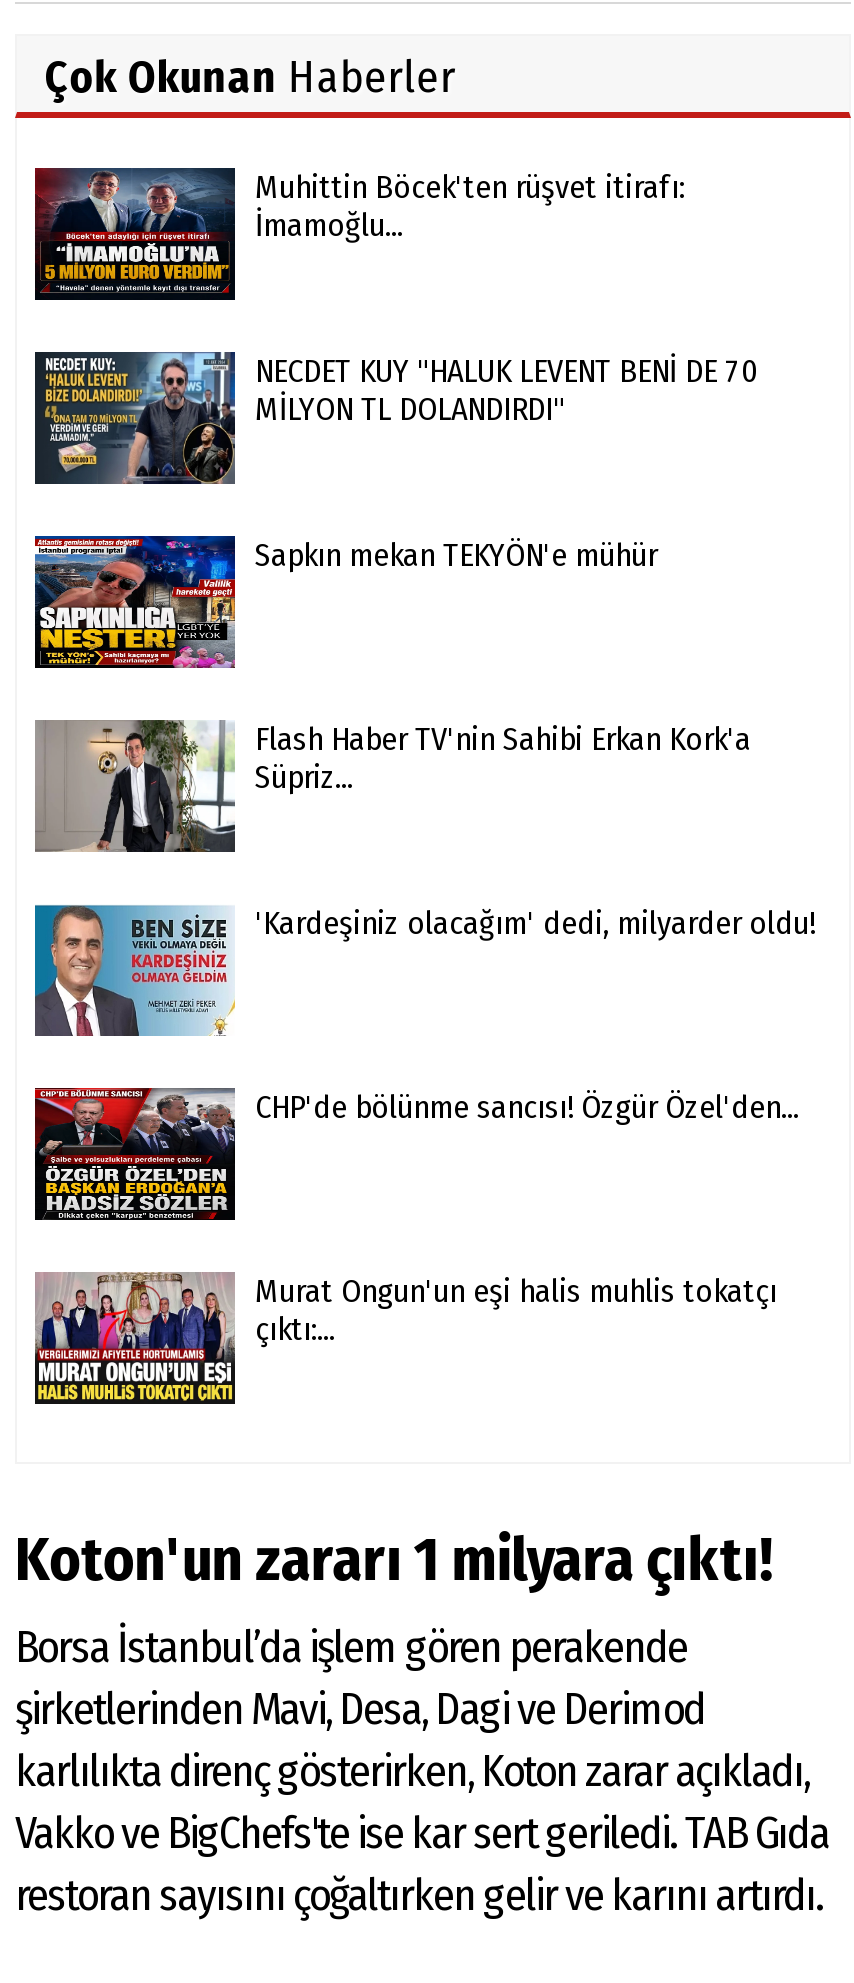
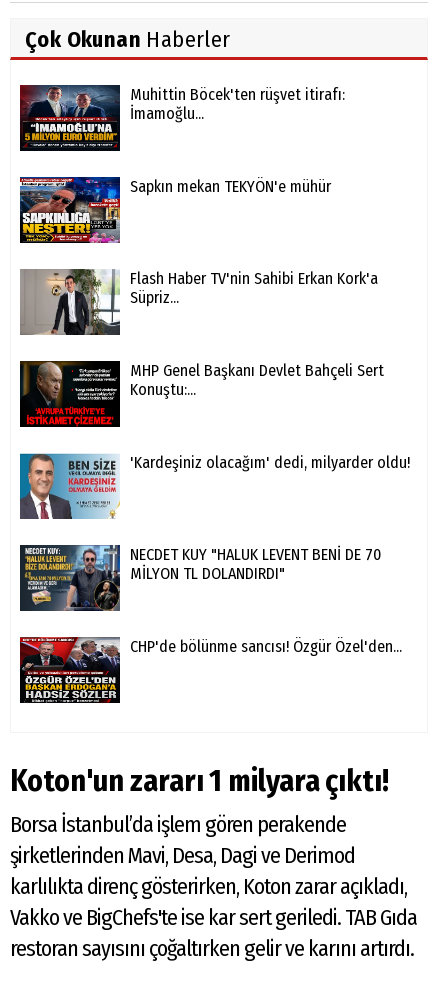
moved down: [image] | NECDET KUY "HALUK LEVENT BENİ DE 70 | MİLYON TL DOLANDIRDI"

moved up: [image] | Sapkın mekan TEKYÖN'e mühür | Flash Haber TV'nin Sahibi Erkan Kork'a | Süpriz...

+ [image]
+ MHP Genel Başkanı Devlet Bahçeli Sert
+ Konuştu:...

moved down: [image] | CHP'de bölünme sancısı! Özgür Özel'den...

- [image]
- Murat Ongun'un eşi halis muhlis tokatçı
- çıktı:...
